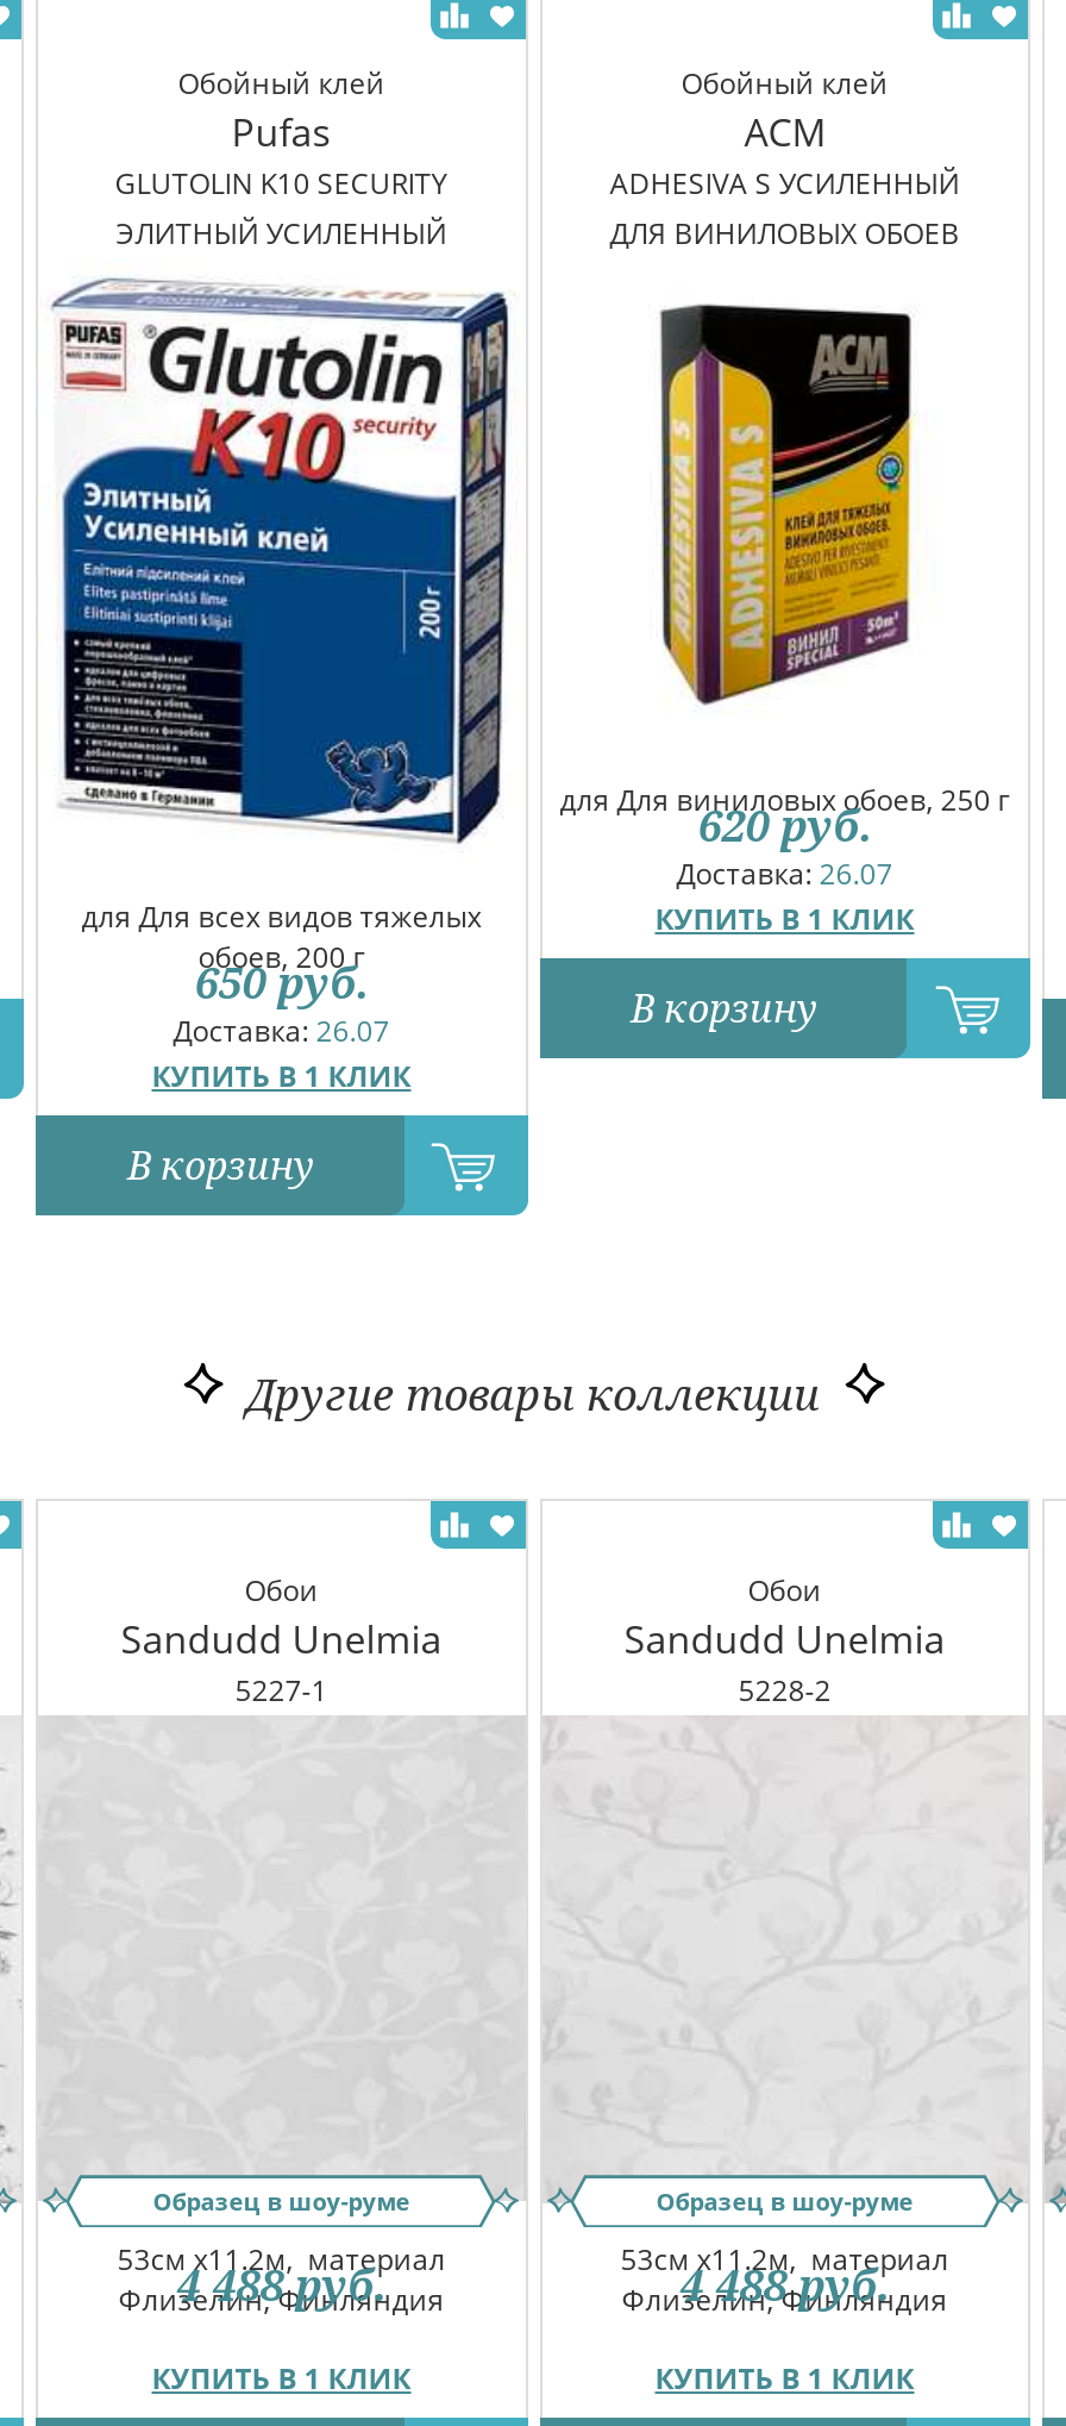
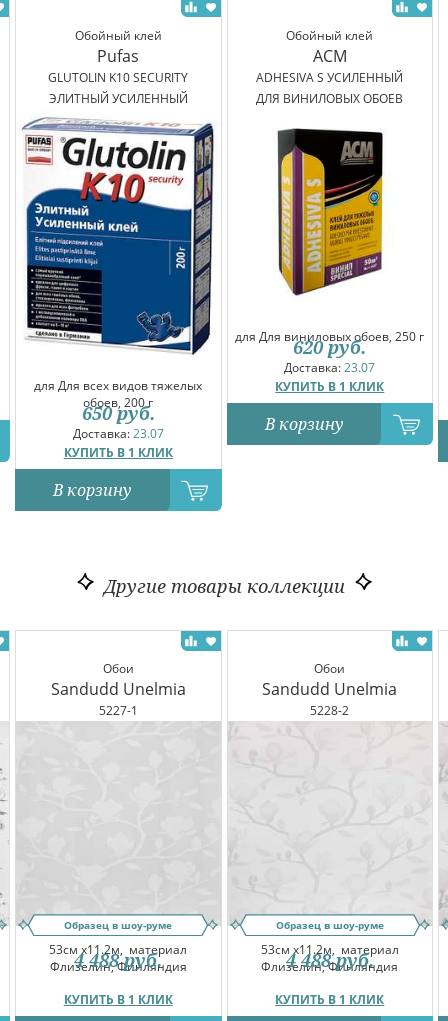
- Доставка: 26.07
+ Доставка: 23.07

- Доставка: 26.07
+ Доставка: 23.07
